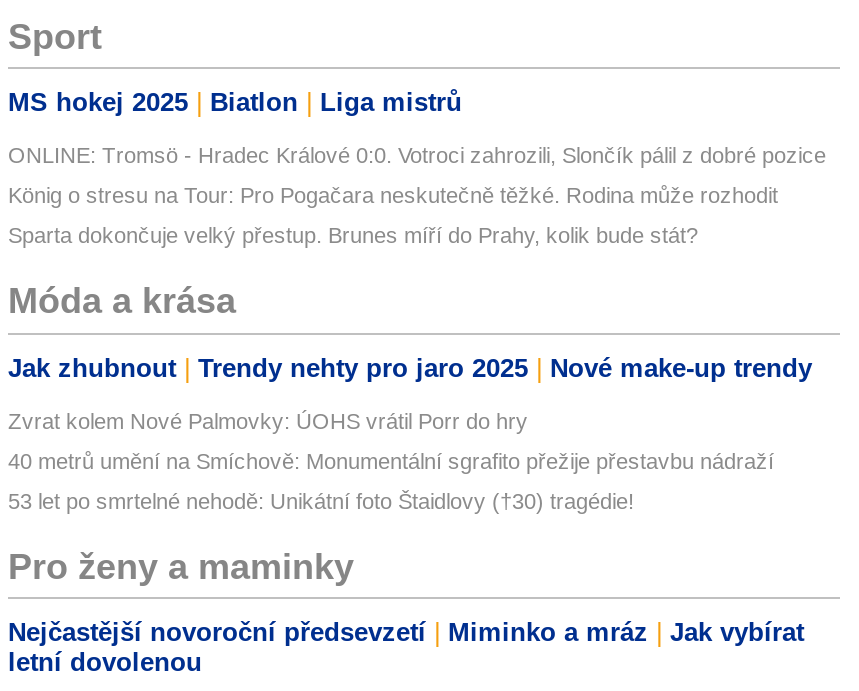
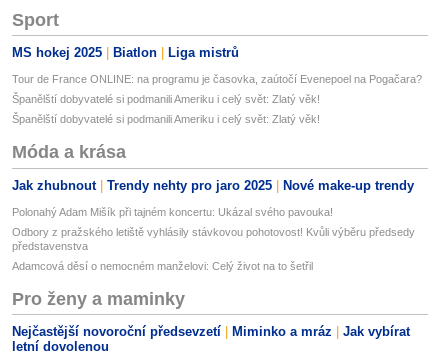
- ONLINE: Tromsö - Hradec Králové 0:0. Votroci zahrozili, Slončík pálil z dobré pozice
+ Tour de France ONLINE: na programu je časovka, zaútočí Evenepoel na Pogačara?

- König o stresu na Tour: Pro Pogačara neskutečně těžké. Rodina může rozhodit
+ Španělští dobyvatelé si podmanili Ameriku i celý svět: Zlatý věk!

- Sparta dokončuje velký přestup. Brunes míří do Prahy, kolik bude stát?
+ Španělští dobyvatelé si podmanili Ameriku i celý svět: Zlatý věk!

- Zvrat kolem Nové Palmovky: ÚOHS vrátil Porr do hry
+ Polonahý Adam Mišík při tajném koncertu: Ukázal svého pavouka!

- 40 metrů umění na Smíchově: Monumentální sgrafito přežije přestavbu nádraží
+ Odbory z pražského letiště vyhlásily stávkovou pohotovost! Kvůli výběru předsedy
+ představenstva

- 53 let po smrtelné nehodě: Unikátní foto Štaidlovy (†30) tragédie!
+ Adamcová děsí o nemocném manželovi: Celý život na to šetřil
